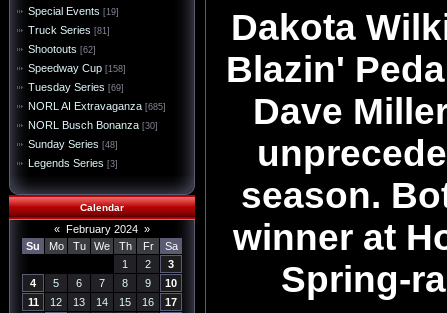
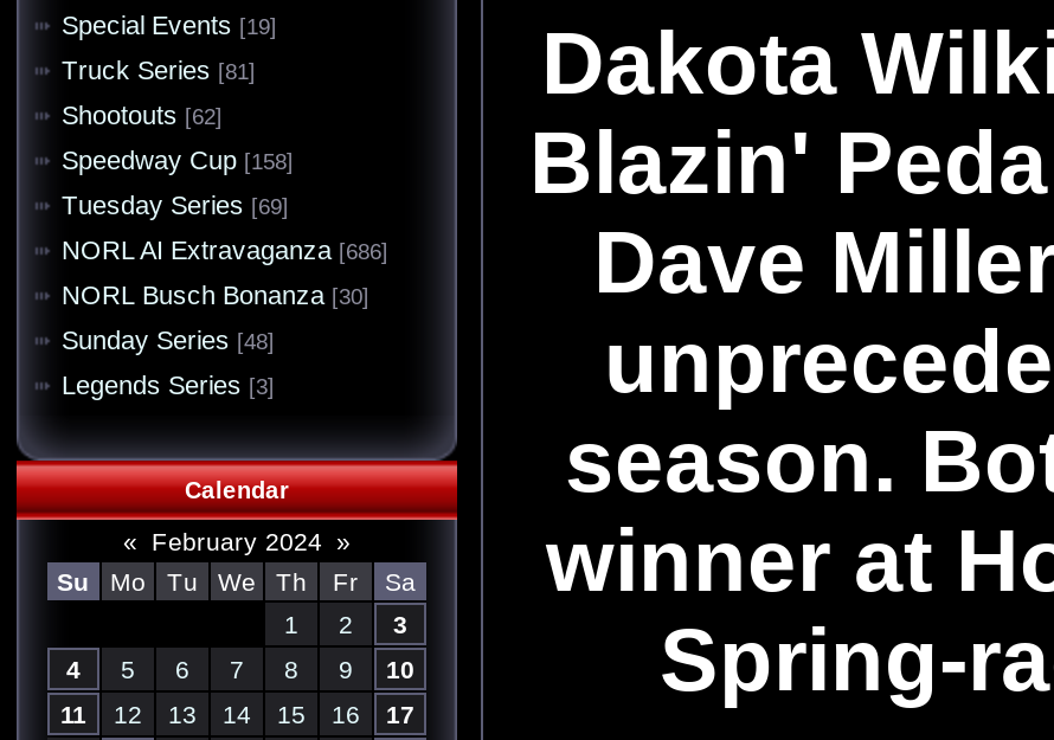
- NORL AI Extravaganza [685]
+ NORL AI Extravaganza [686]
